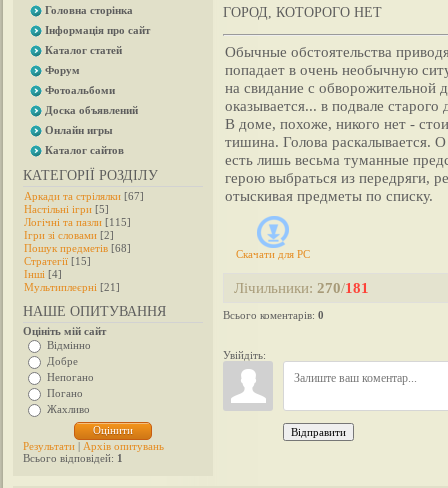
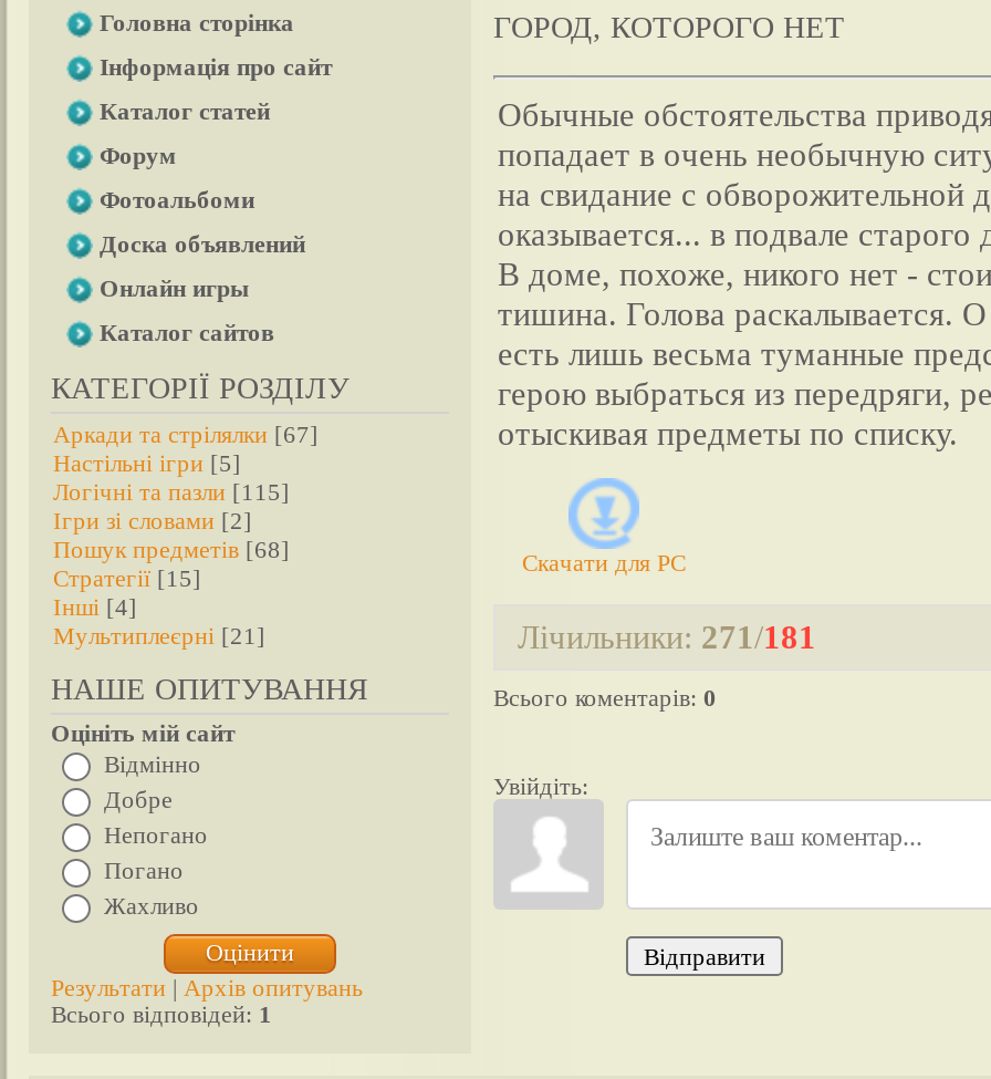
- Лічильники: 270 / 181
+ Лічильники: 271 / 181
